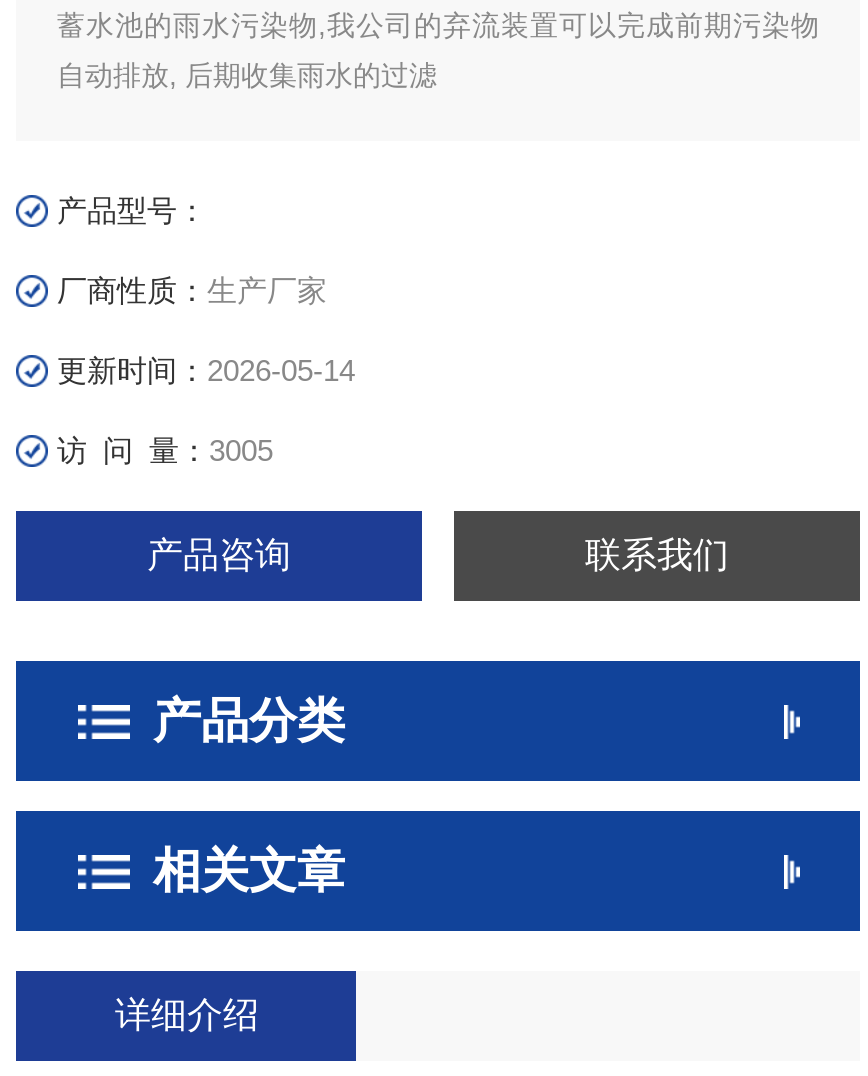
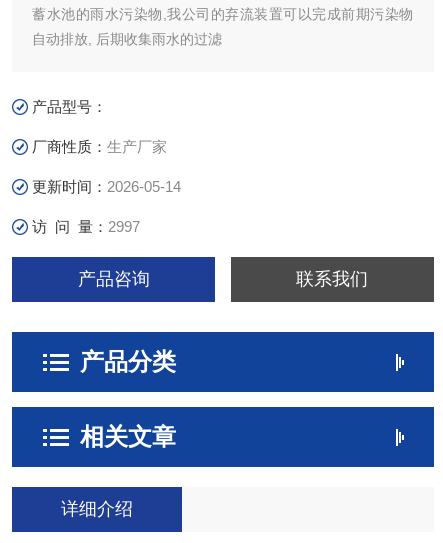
- 访 问 量：3005
+ 访 问 量：2997
